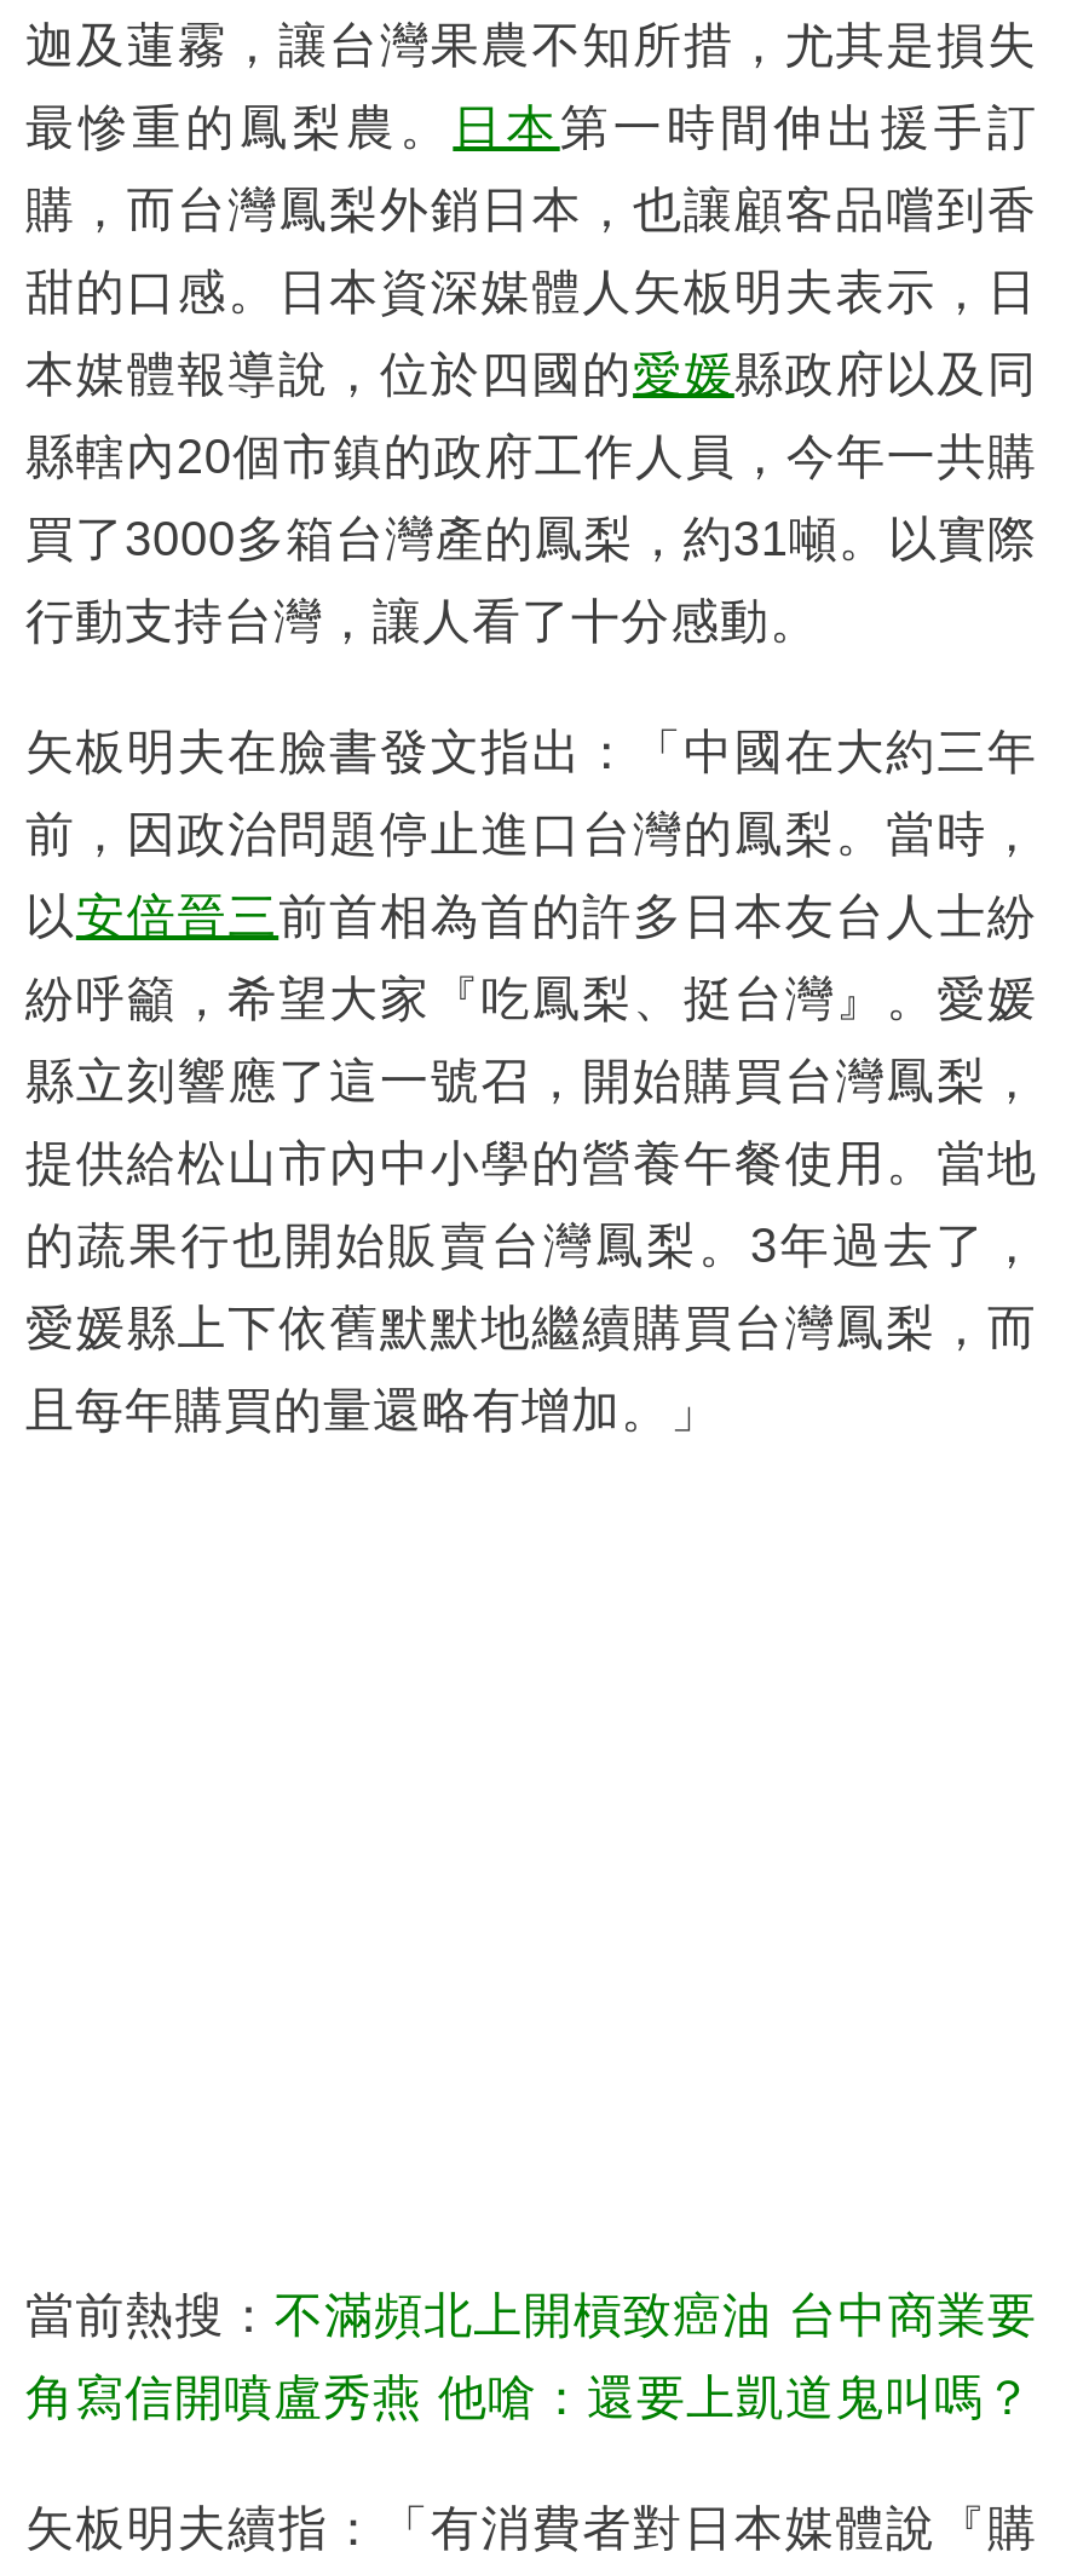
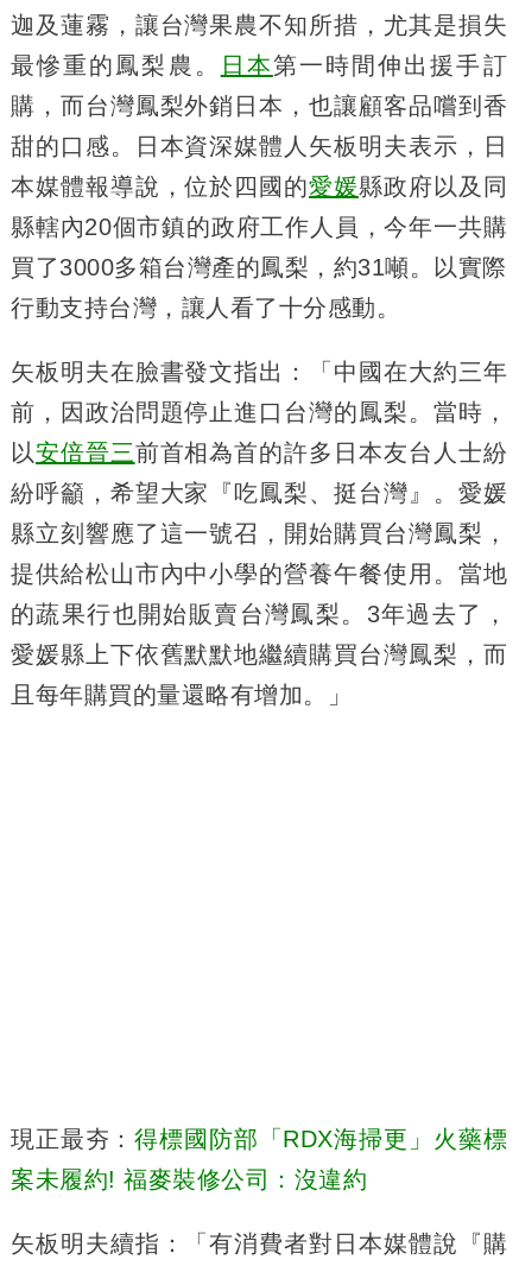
- 當前熱搜：不滿頻北上開槓致癌油 台中商業要
+ 現正最夯：得標國防部「RDX海掃更」火藥標

- 角寫信開噴盧秀燕 他嗆：還要上凱道鬼叫嗎？
+ 案未履約! 福麥裝修公司：沒違約
